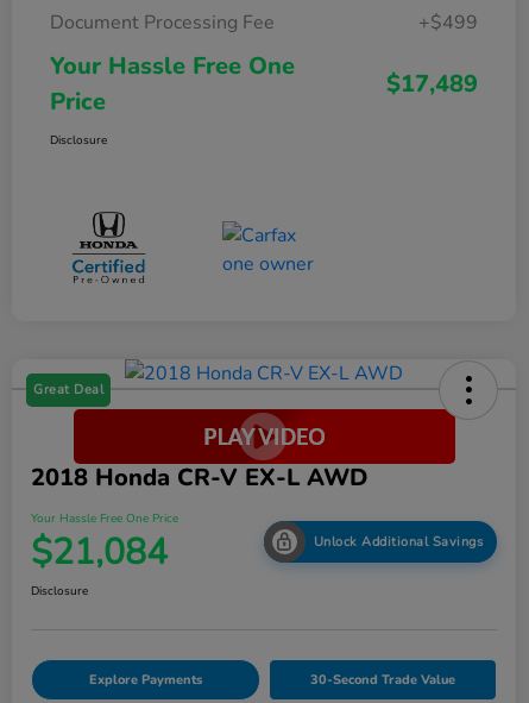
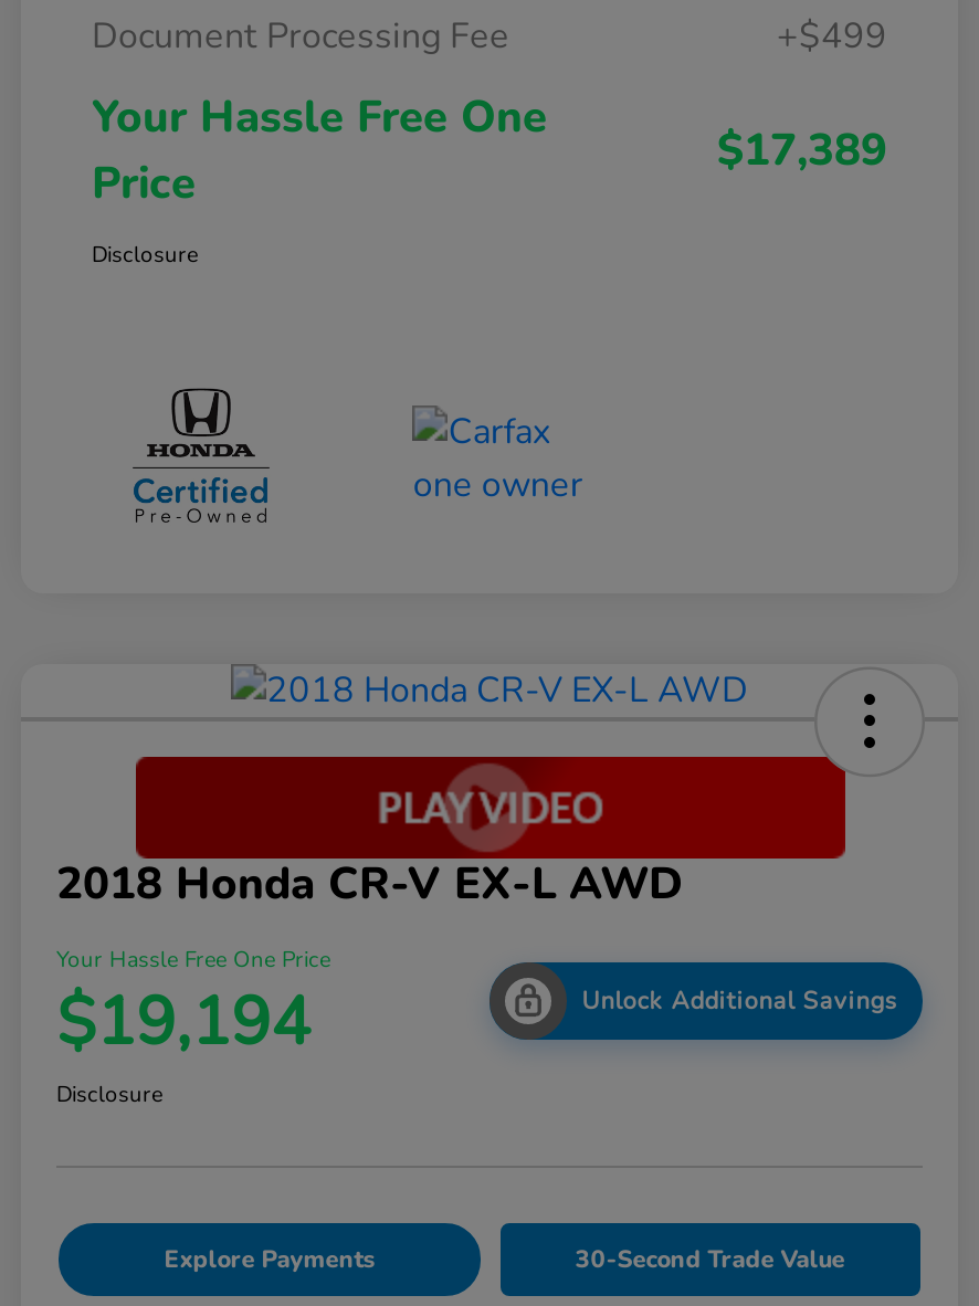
- $17,489
+ $17,389

- Great Deal

- $21,084
+ $19,194
